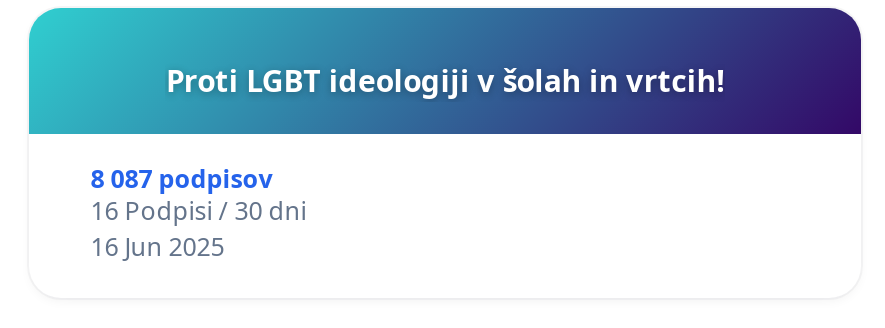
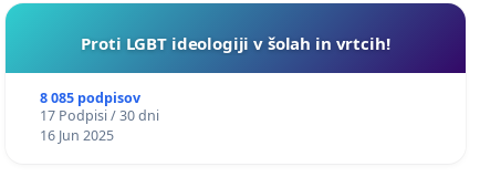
- 8 087 podpisov
+ 8 085 podpisov

- 16 Podpisi / 30 dni
+ 17 Podpisi / 30 dni
